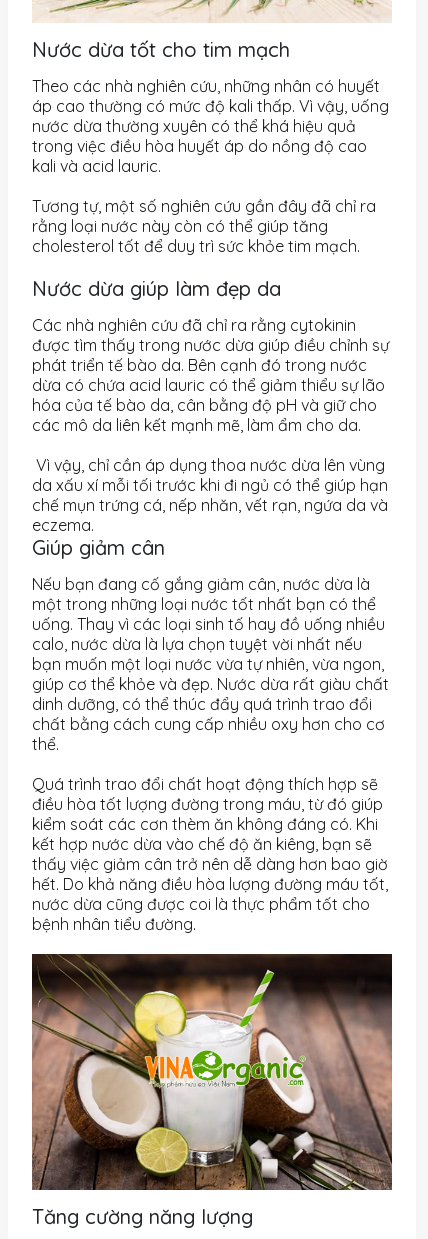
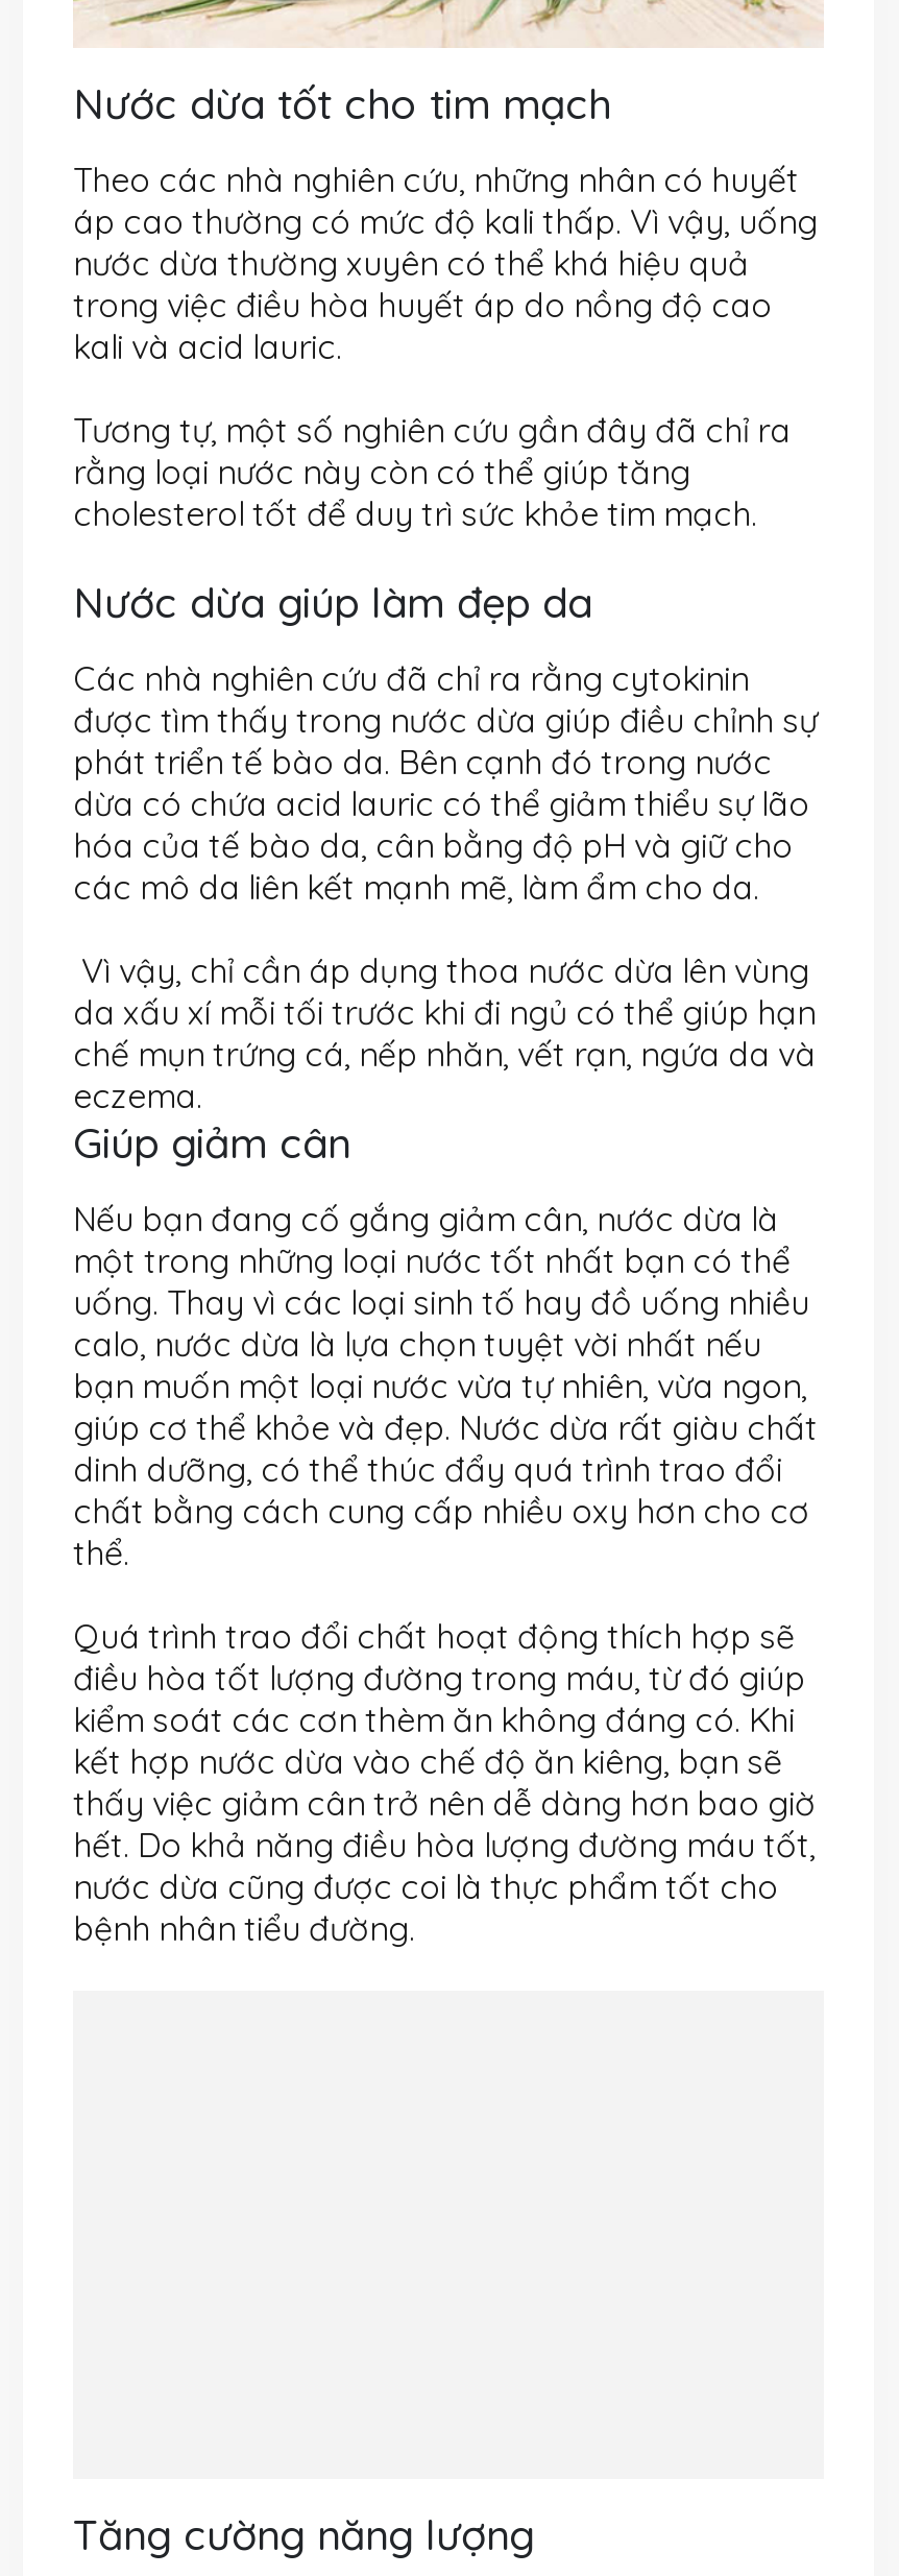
- [image]
